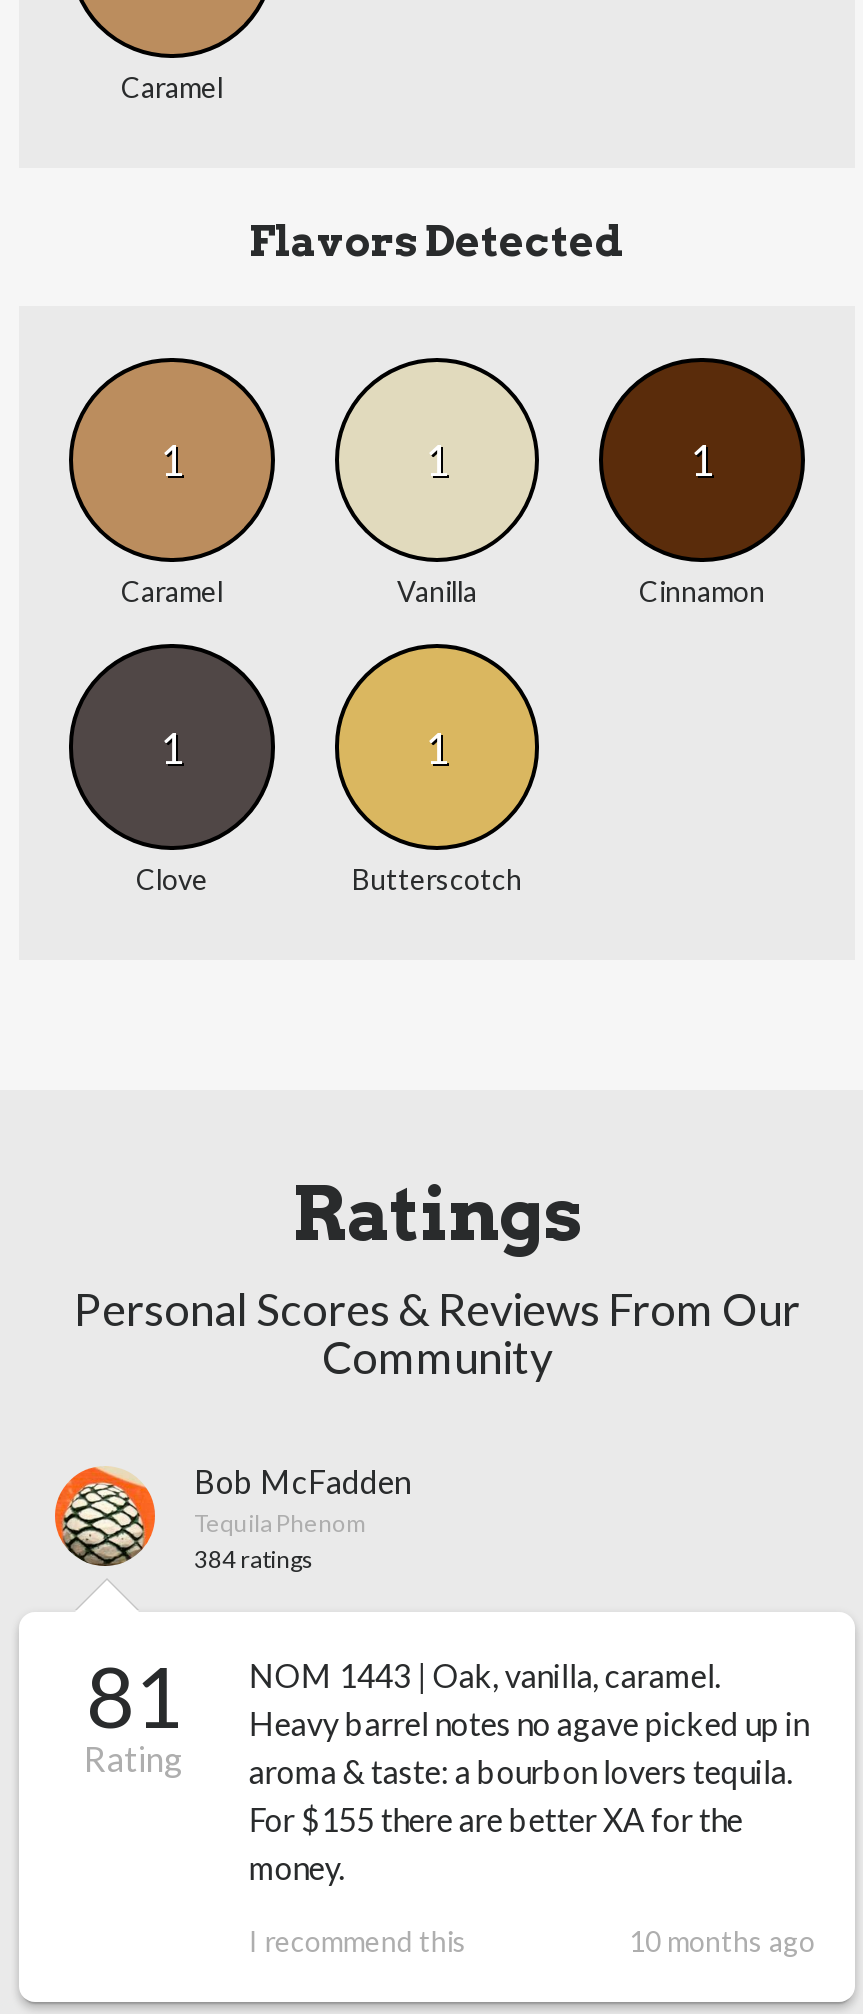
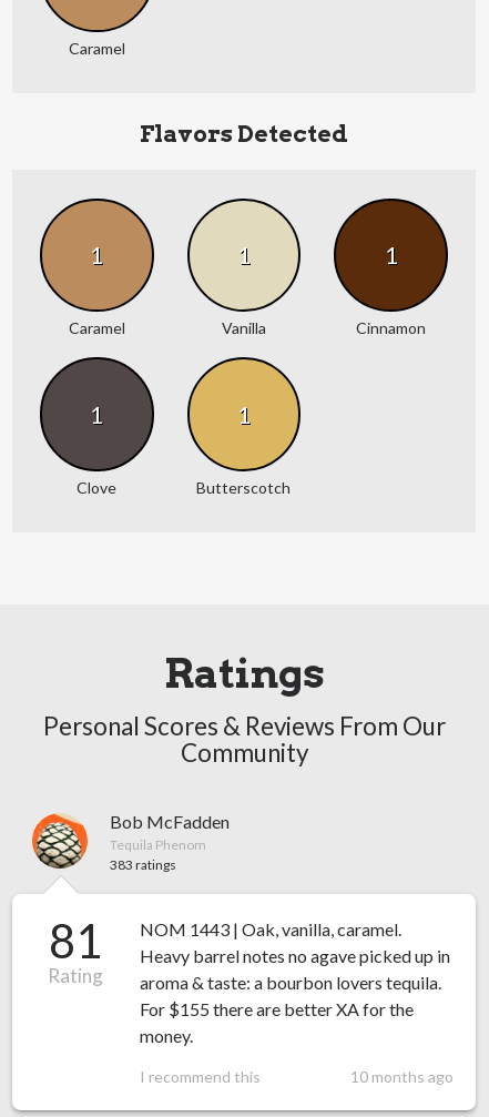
- 384 ratings
+ 383 ratings
